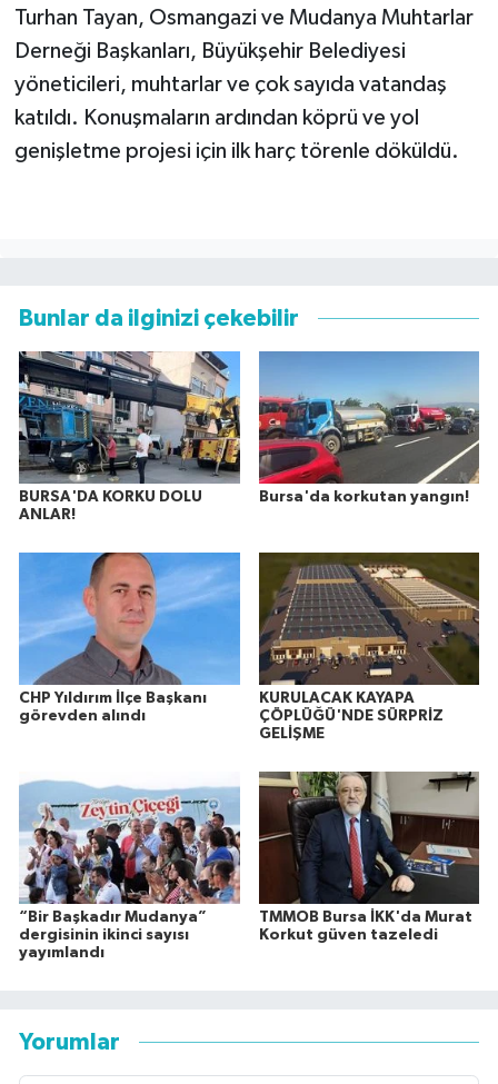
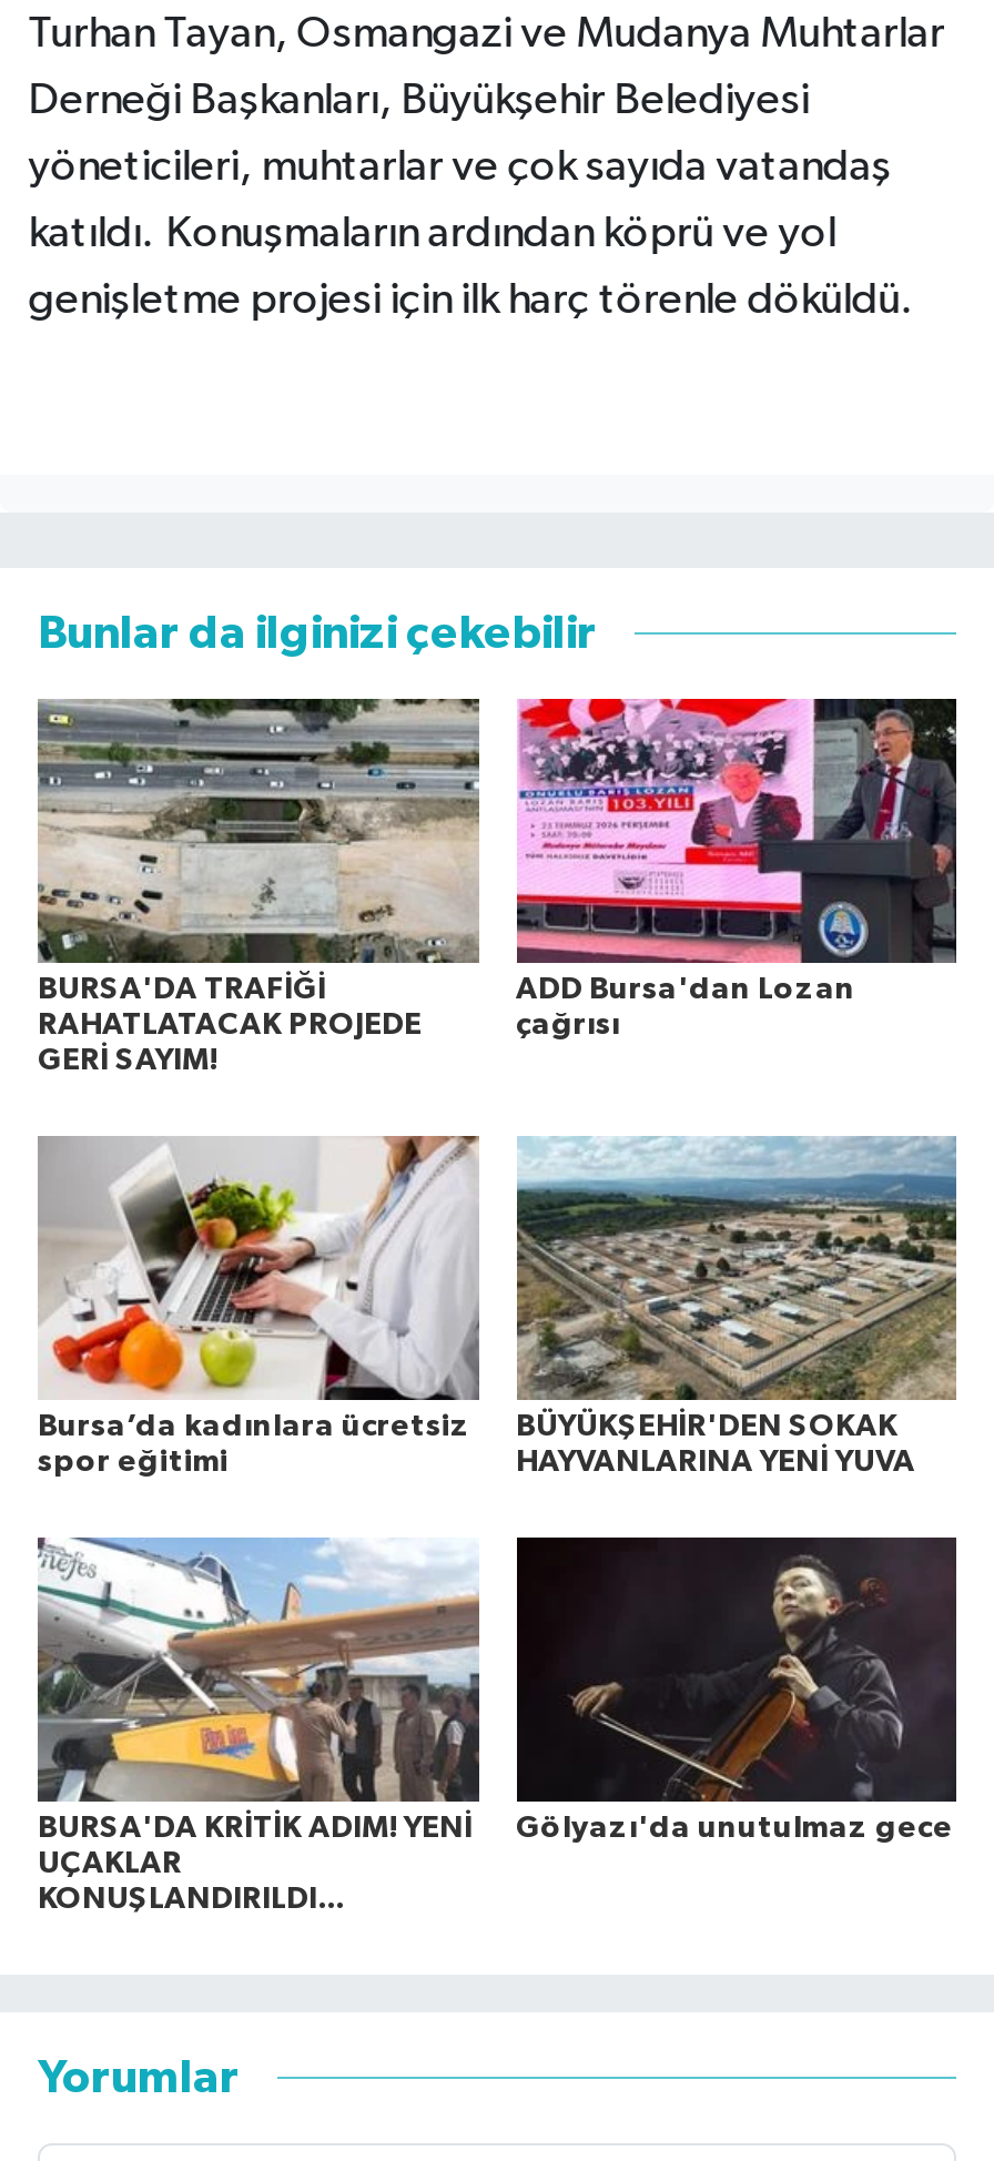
- [image]
- BURSA'DA KORKU DOLU
- ANLAR!
+ [image]
+ BURSA'DA TRAFİĞİ
+ RAHATLATACAK PROJEDE
+ GERİ SAYIM!

- [image]
- Bursa'da korkutan yangın!
+ [image]
+ ADD Bursa'dan Lozan
+ çağrısı

- [image]
- CHP Yıldırım İlçe Başkanı
- görevden alındı
+ [image]
+ Bursa’da kadınlara ücretsiz
+ spor eğitimi

- [image]
- KURULACAK KAYAPA
- ÇÖPLÜĞÜ'NDE SÜRPRİZ
- GELİŞME
+ [image]
+ BÜYÜKŞEHİR'DEN SOKAK
+ HAYVANLARINA YENİ YUVA

- [image]
- “Bir Başkadır Mudanya”
- dergisinin ikinci sayısı
- yayımlandı
+ [image]
+ BURSA'DA KRİTİK ADIM! YENİ
+ UÇAKLAR
+ KONUŞLANDIRILDI...

- [image]
- TMMOB Bursa İKK'da Murat
- Korkut güven tazeledi
+ [image]
+ Gölyazı'da unutulmaz gece
